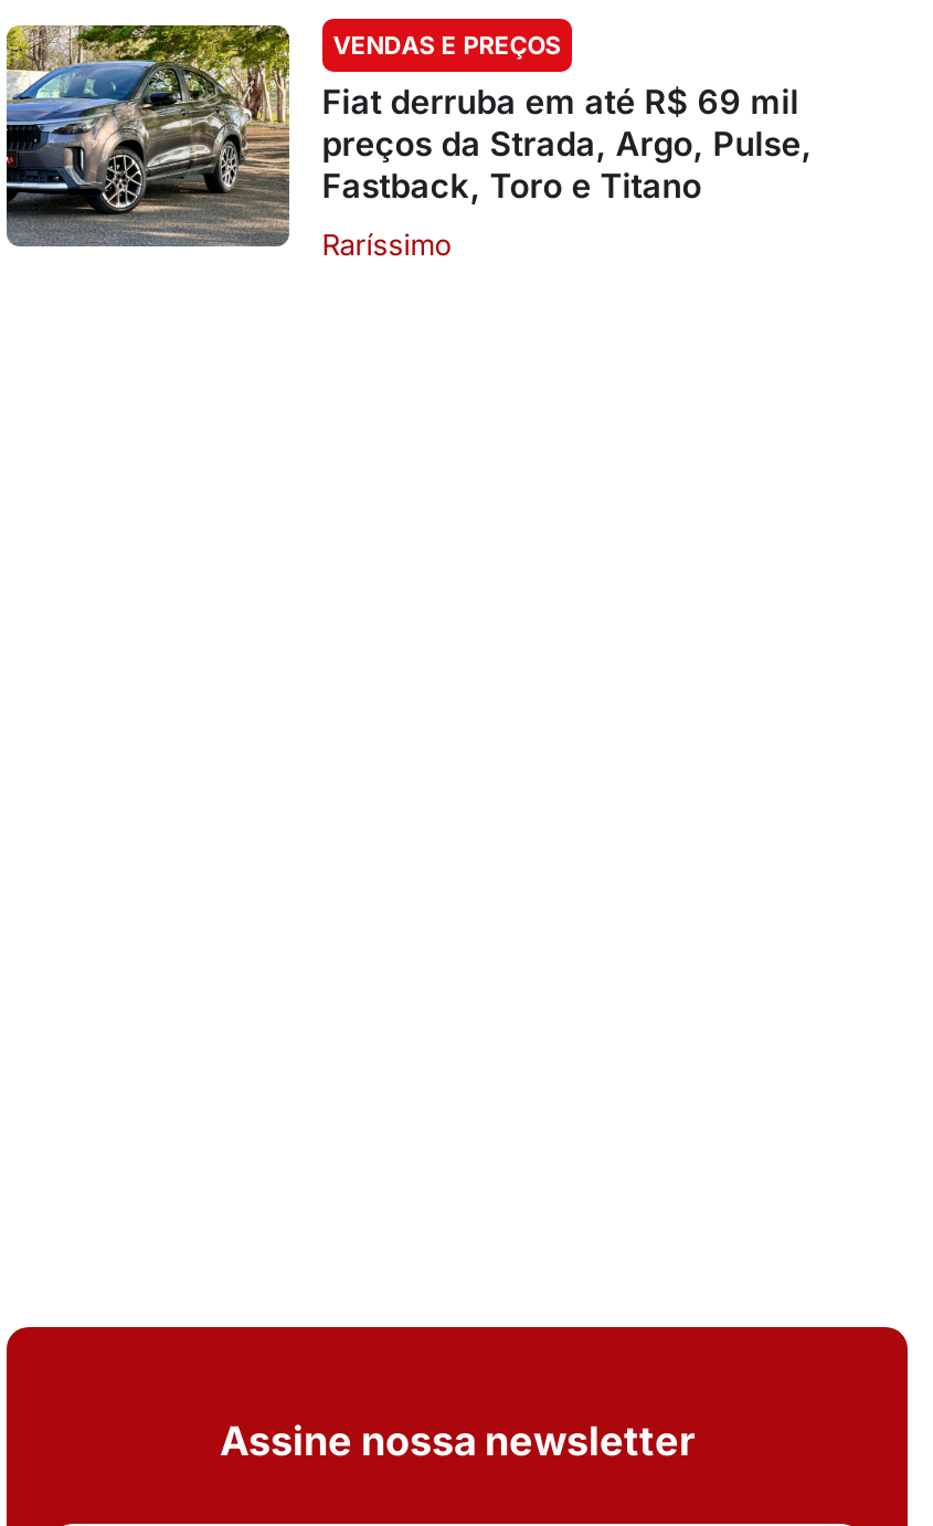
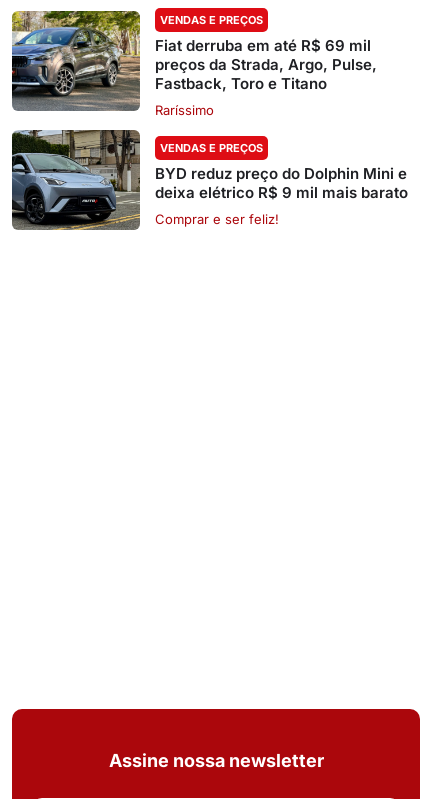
+ [image]
+ VENDAS E PREÇOS
+ BYD reduz preço do Dolphin Mini e
+ deixa elétrico R$ 9 mil mais barato
+ Comprar e ser feliz!
